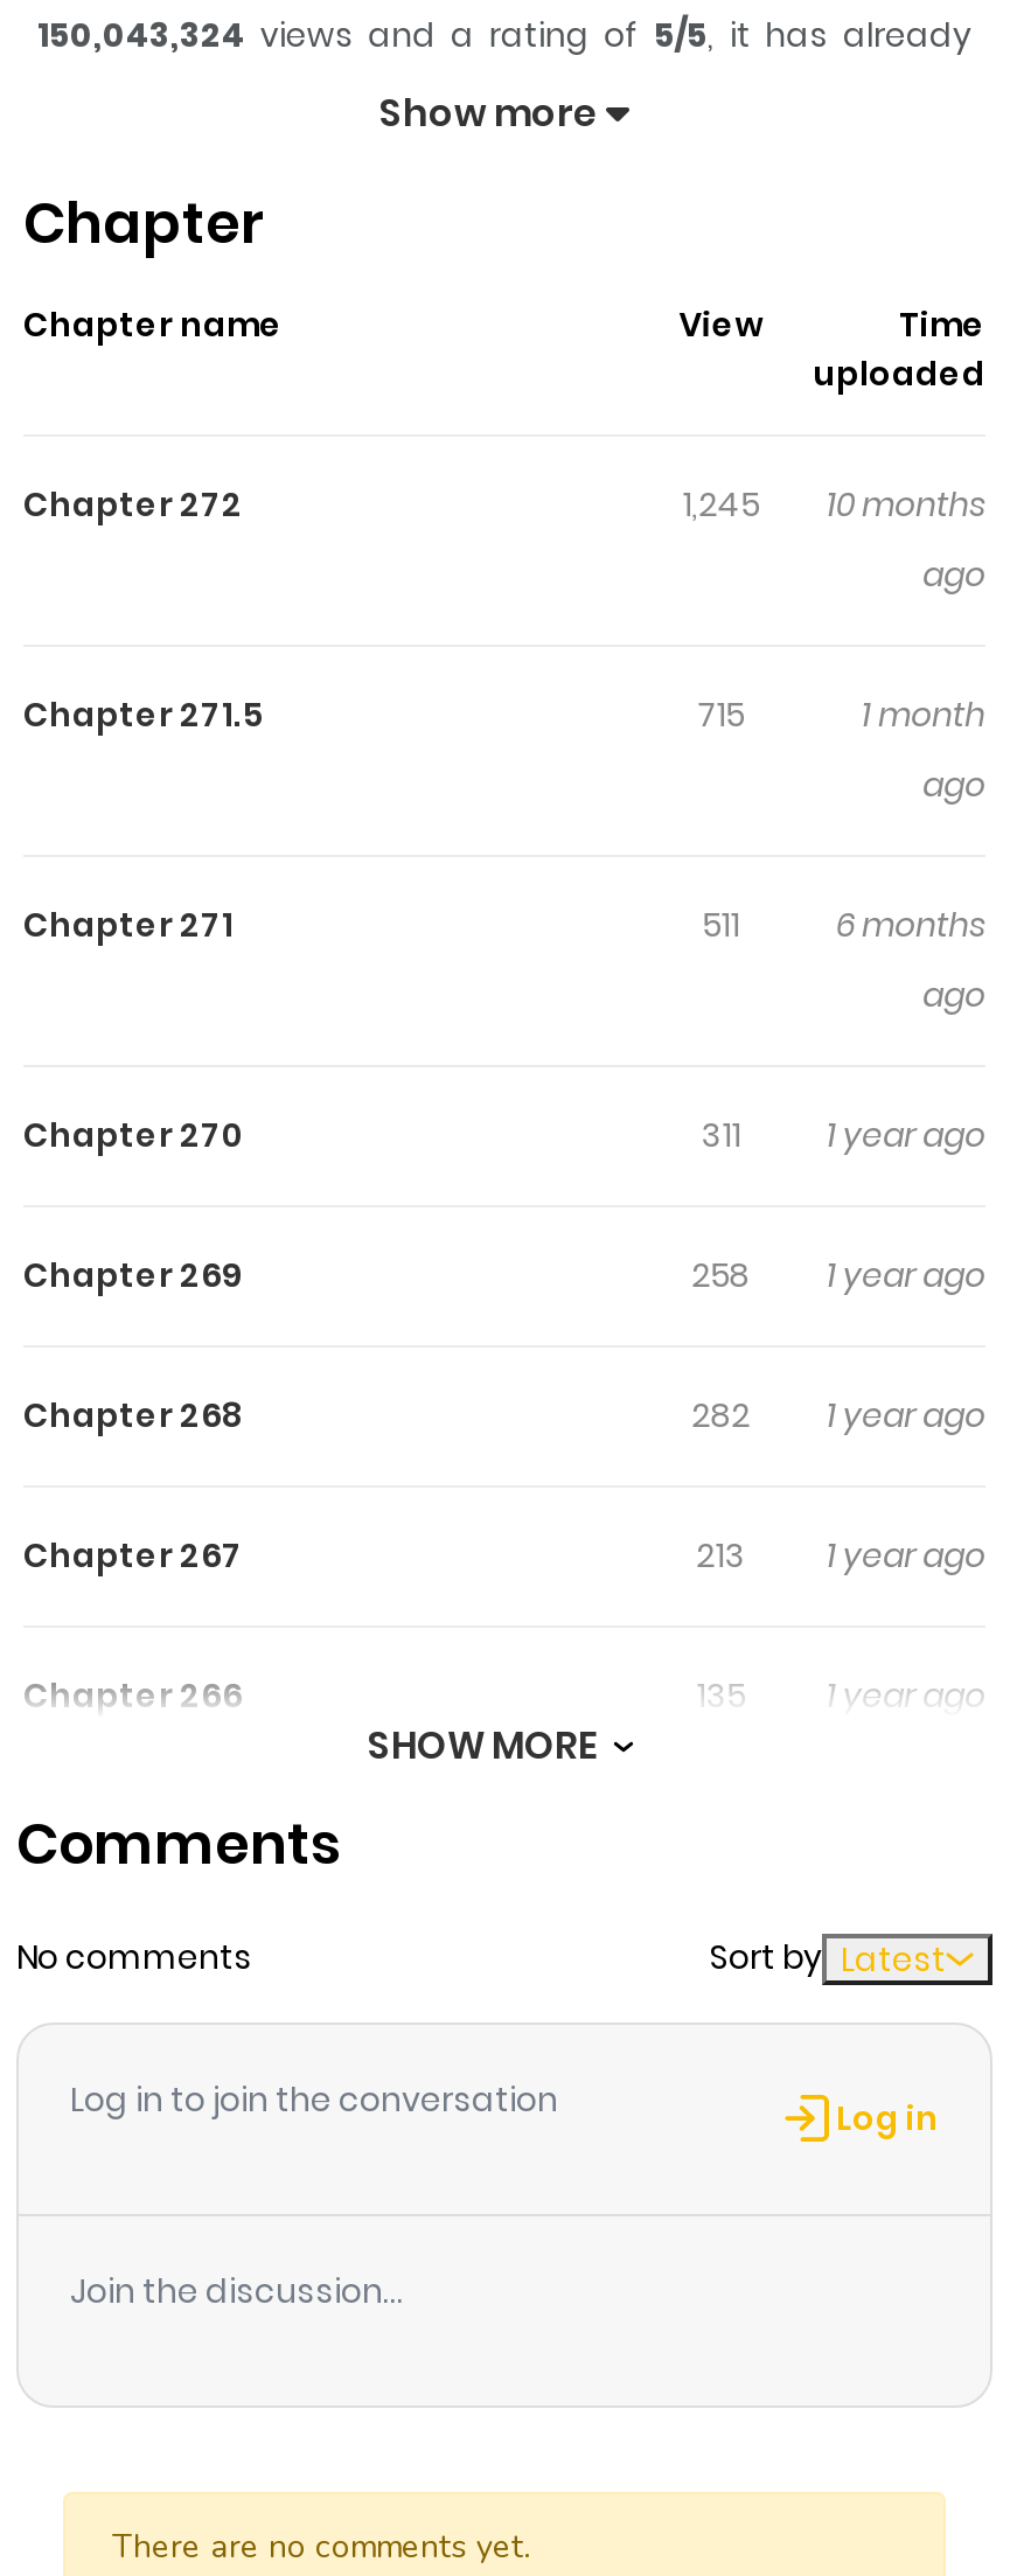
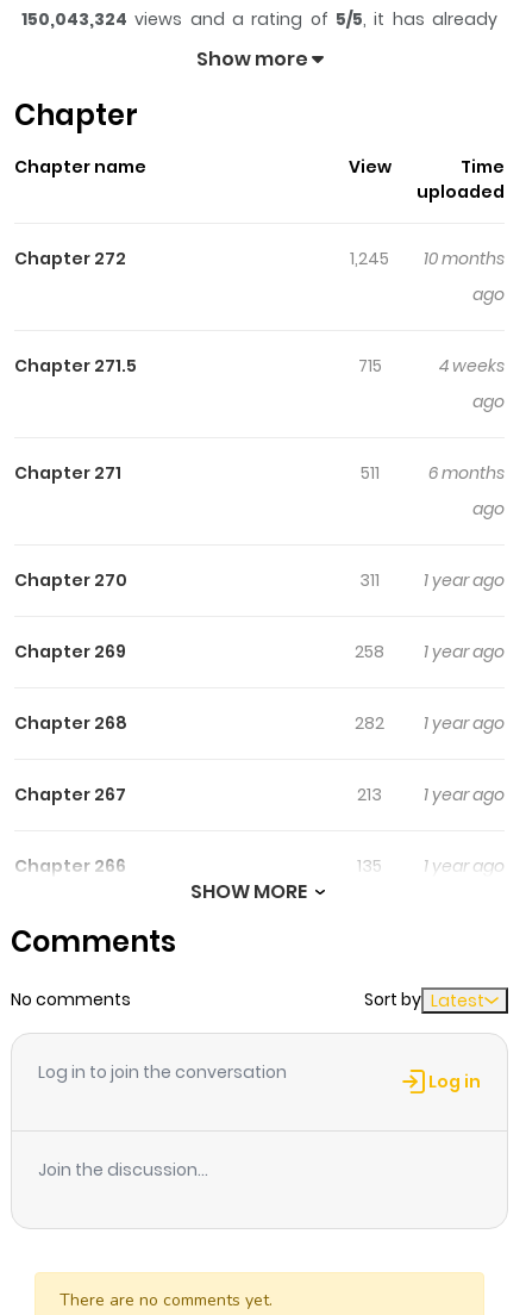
- 1 month
+ 4 weeks
